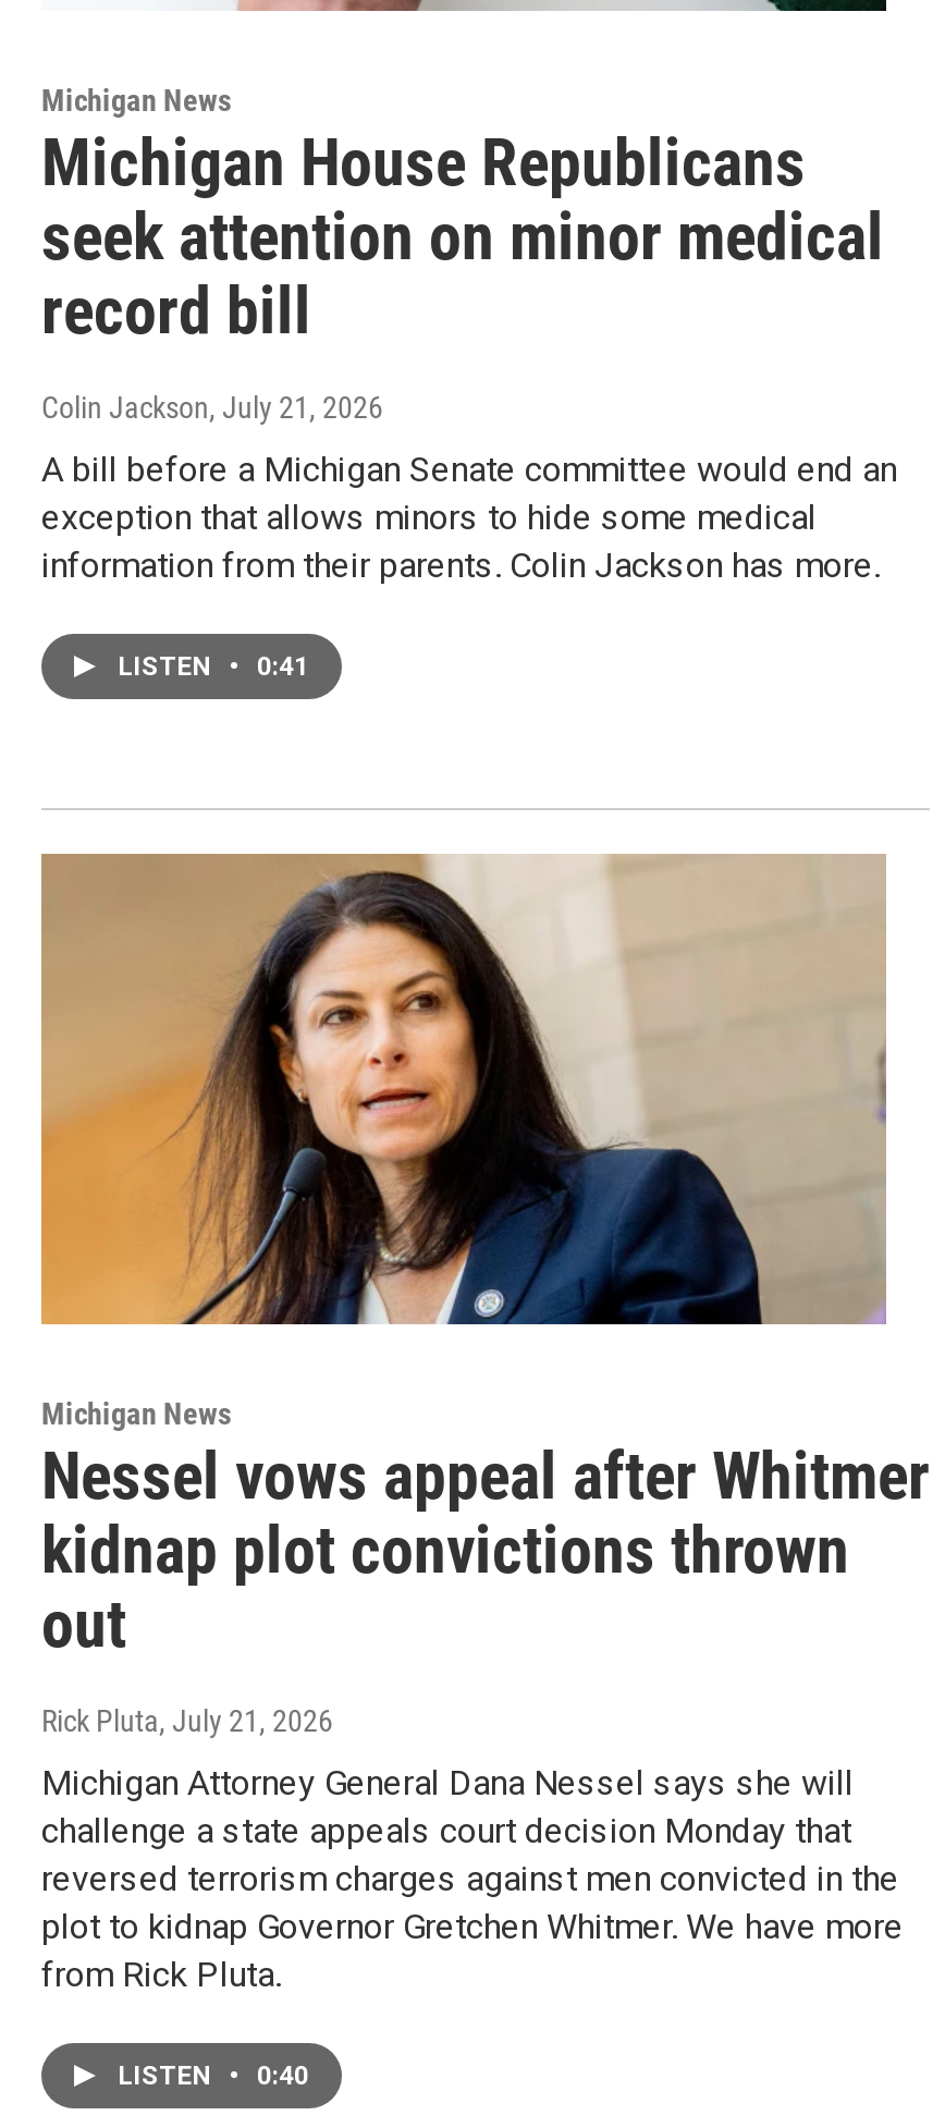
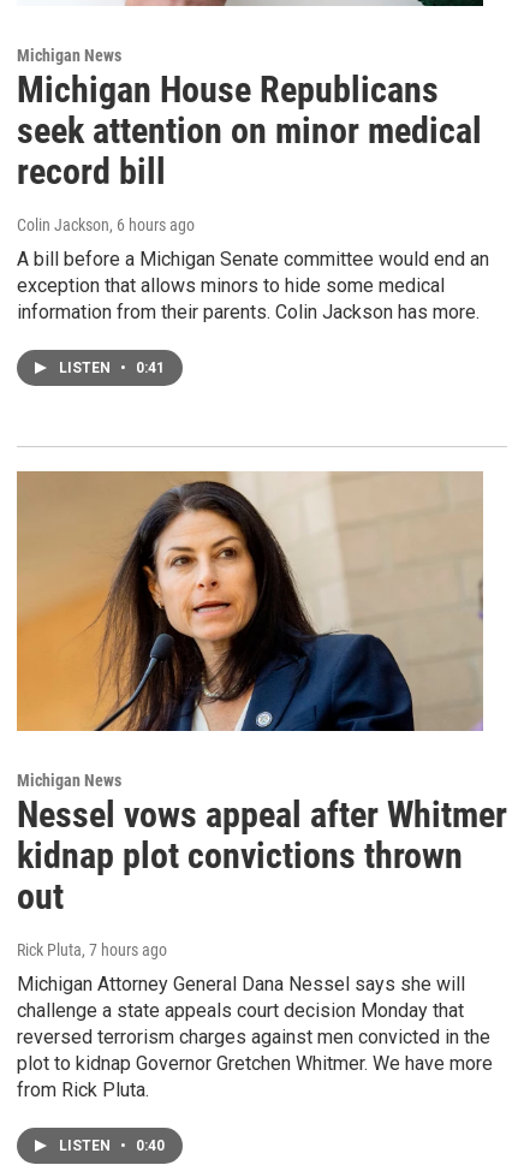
- Colin Jackson, July 21, 2026
+ Colin Jackson, 6 hours ago

- Rick Pluta, July 21, 2026
+ Rick Pluta, 7 hours ago
